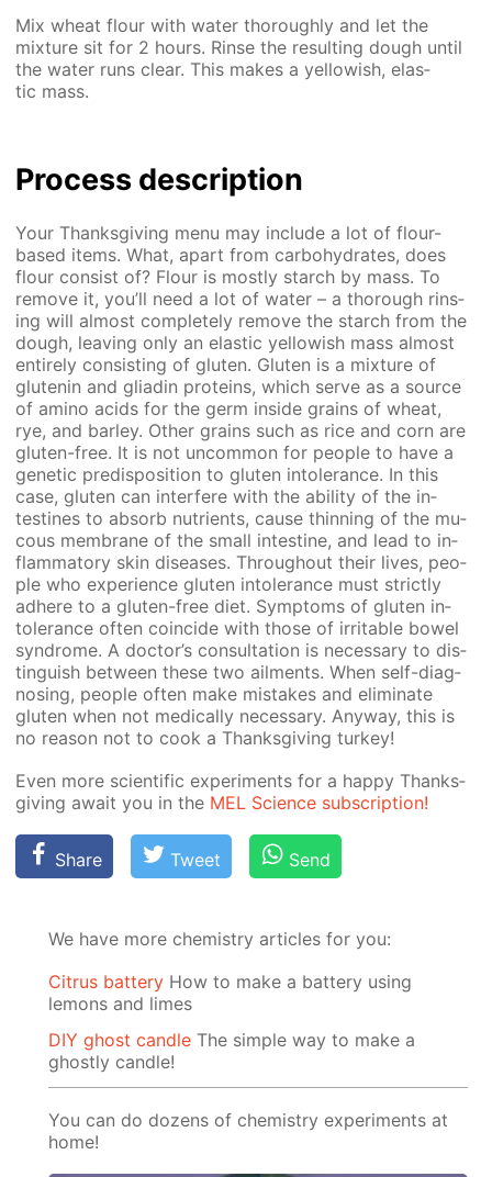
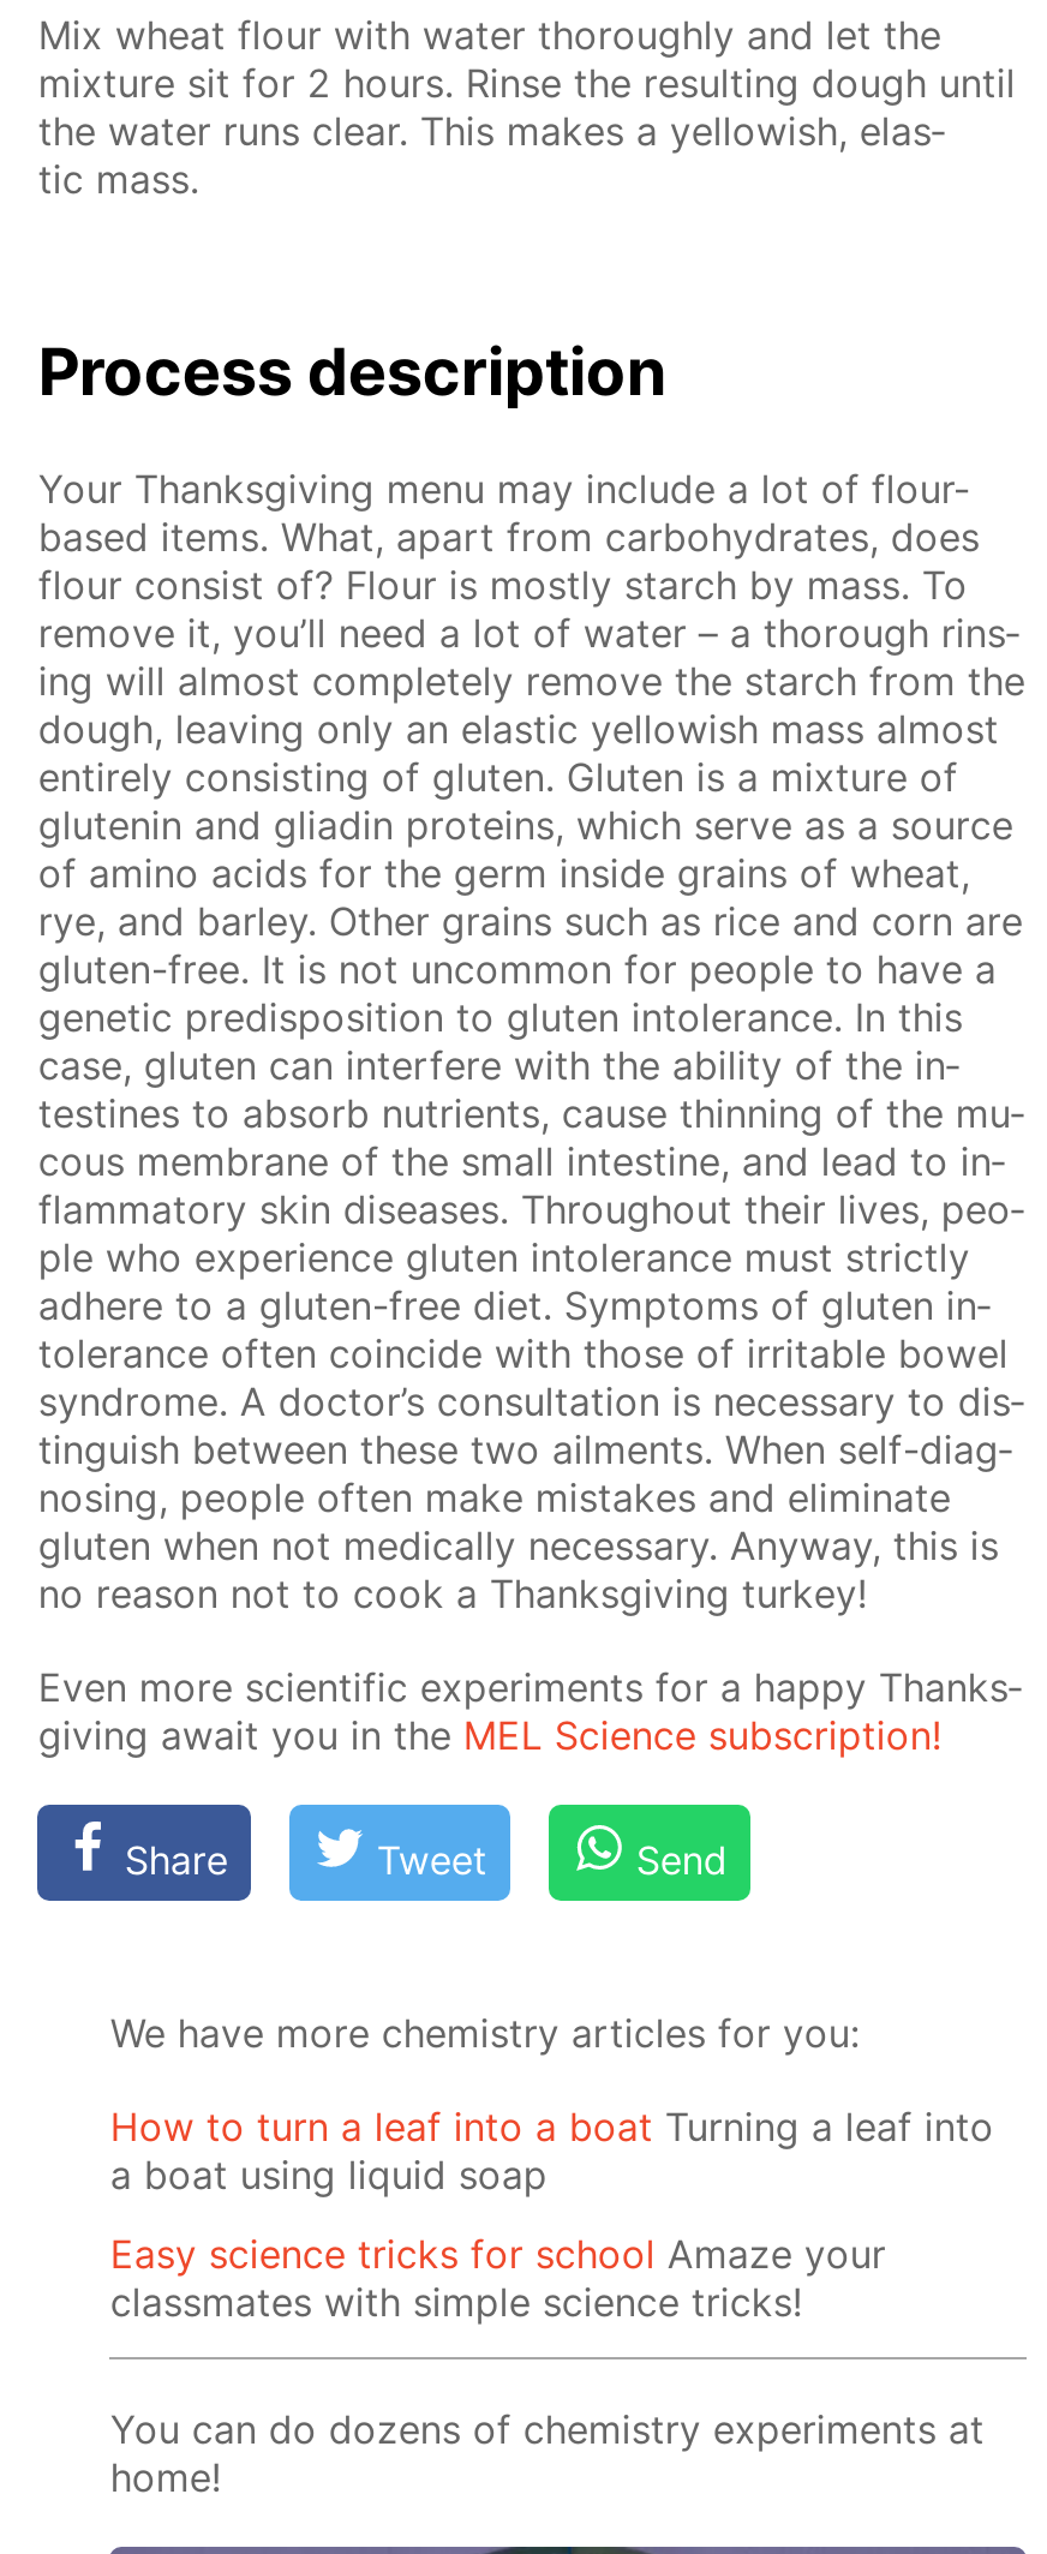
- Citrus battery How to make a battery using
- lemons and limes
+ How to turn a leaf into a boat Turning a leaf into
+ a boat using liquid soap

- DIY ghost candle The simple way to make a
- ghostly candle!
+ Easy science tricks for school Amaze your
+ classmates with simple science tricks!
